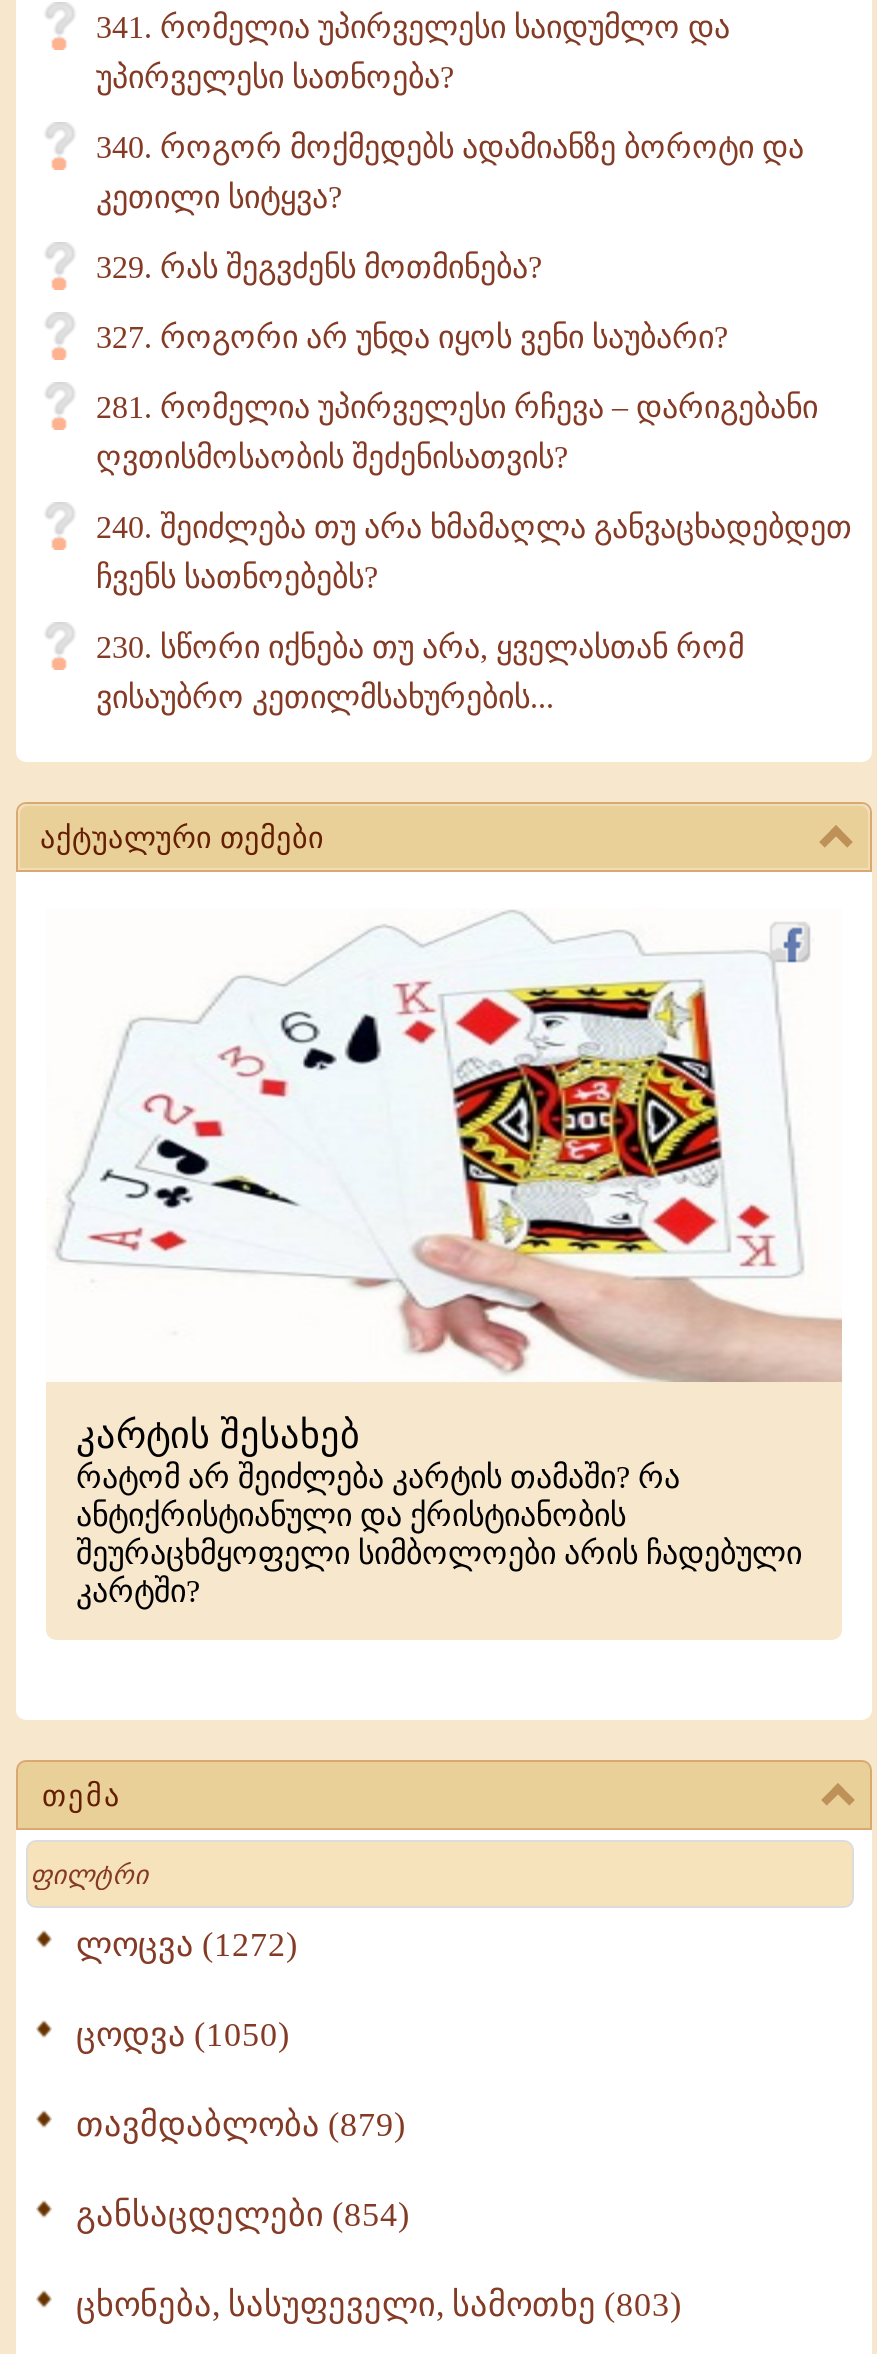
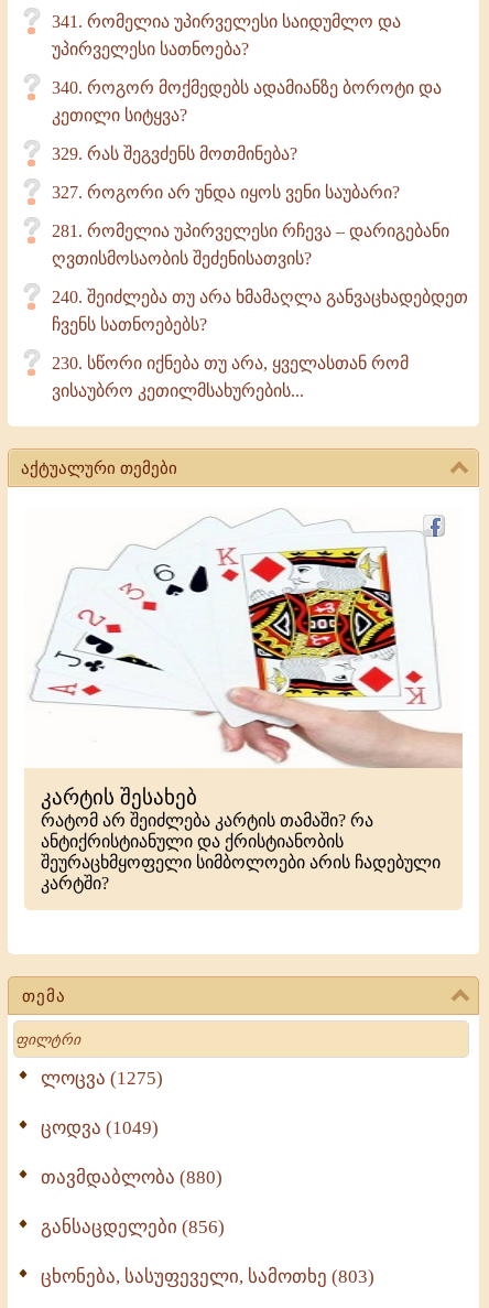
- ლოცვა (1272)
+ ლოცვა (1275)

- ცოდვა (1050)
+ ცოდვა (1049)

- თავმდაბლობა (879)
+ თავმდაბლობა (880)

- განსაცდელები (854)
+ განსაცდელები (856)
